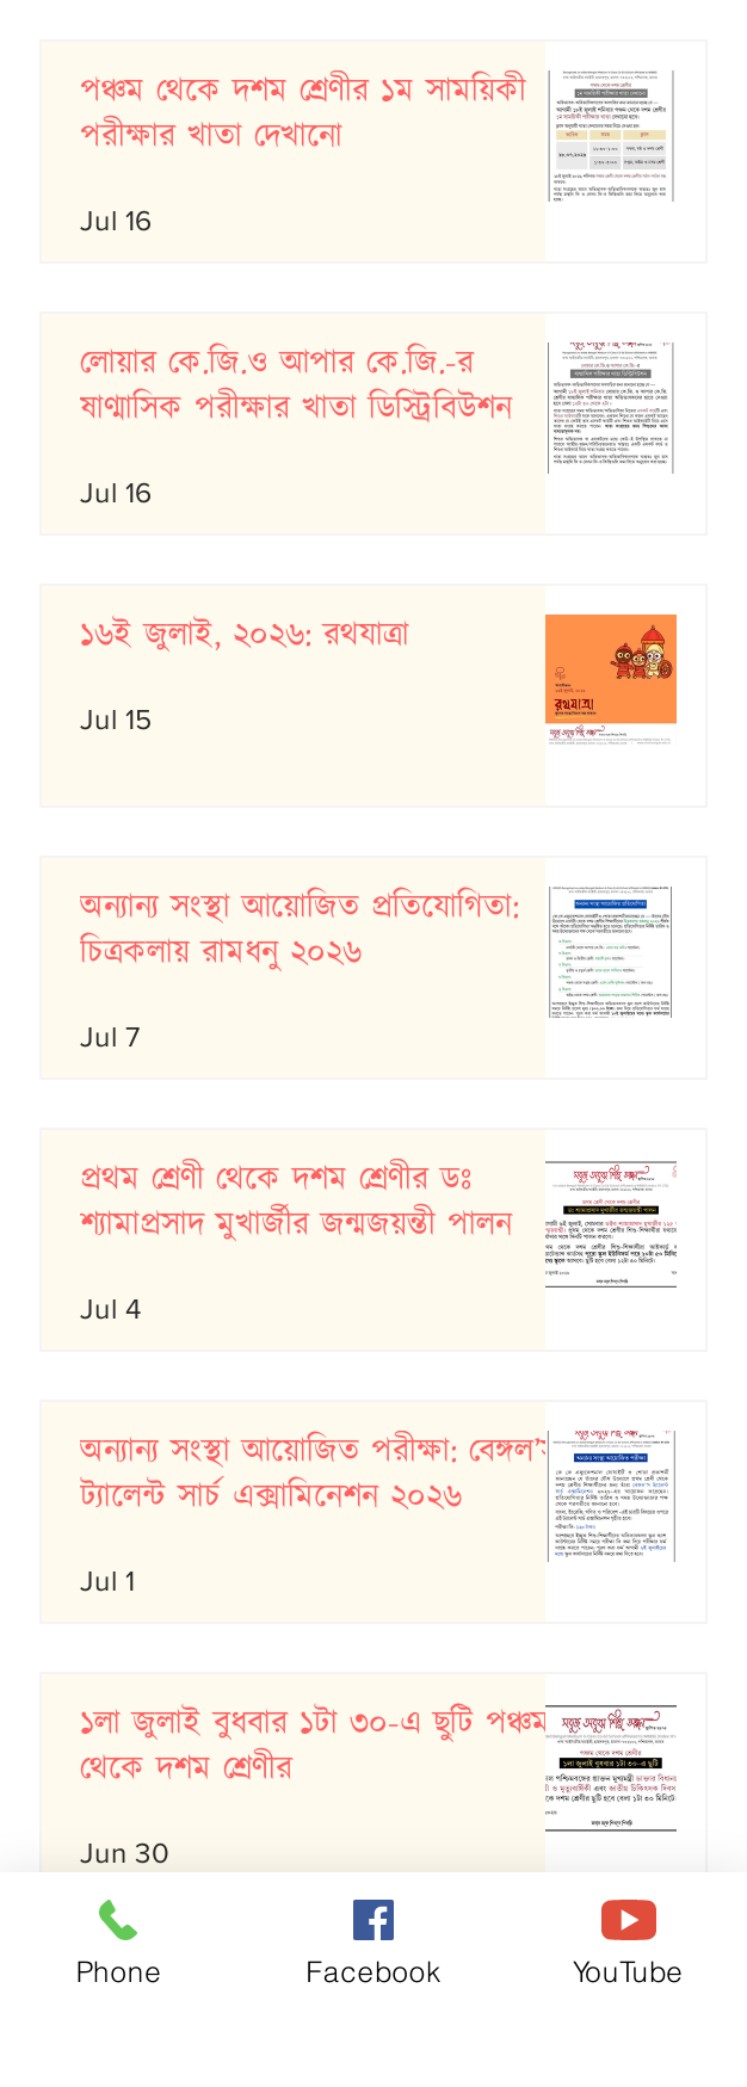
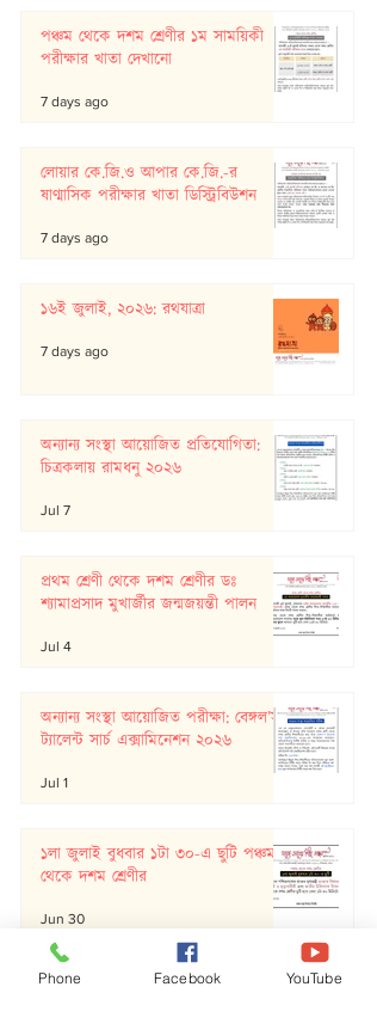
- Jul 16
+ 7 days ago

- Jul 16
+ 7 days ago

- Jul 15
+ 7 days ago
